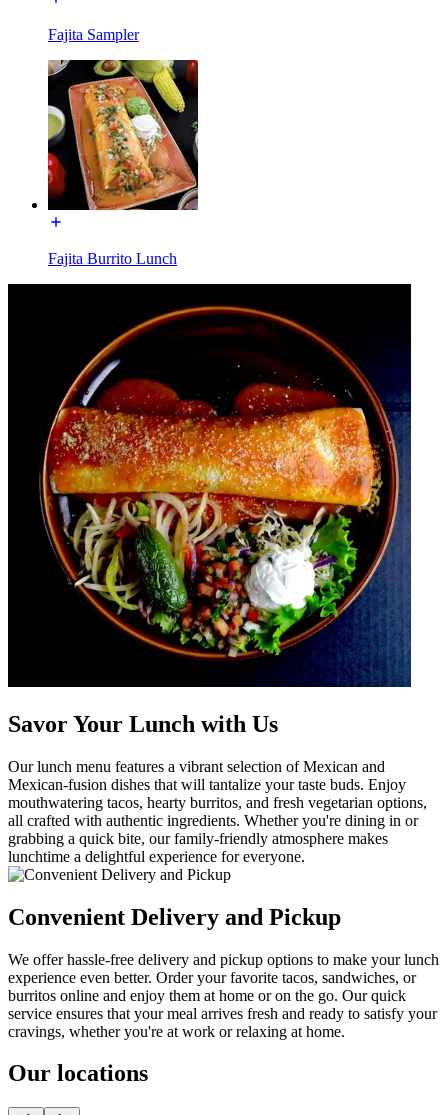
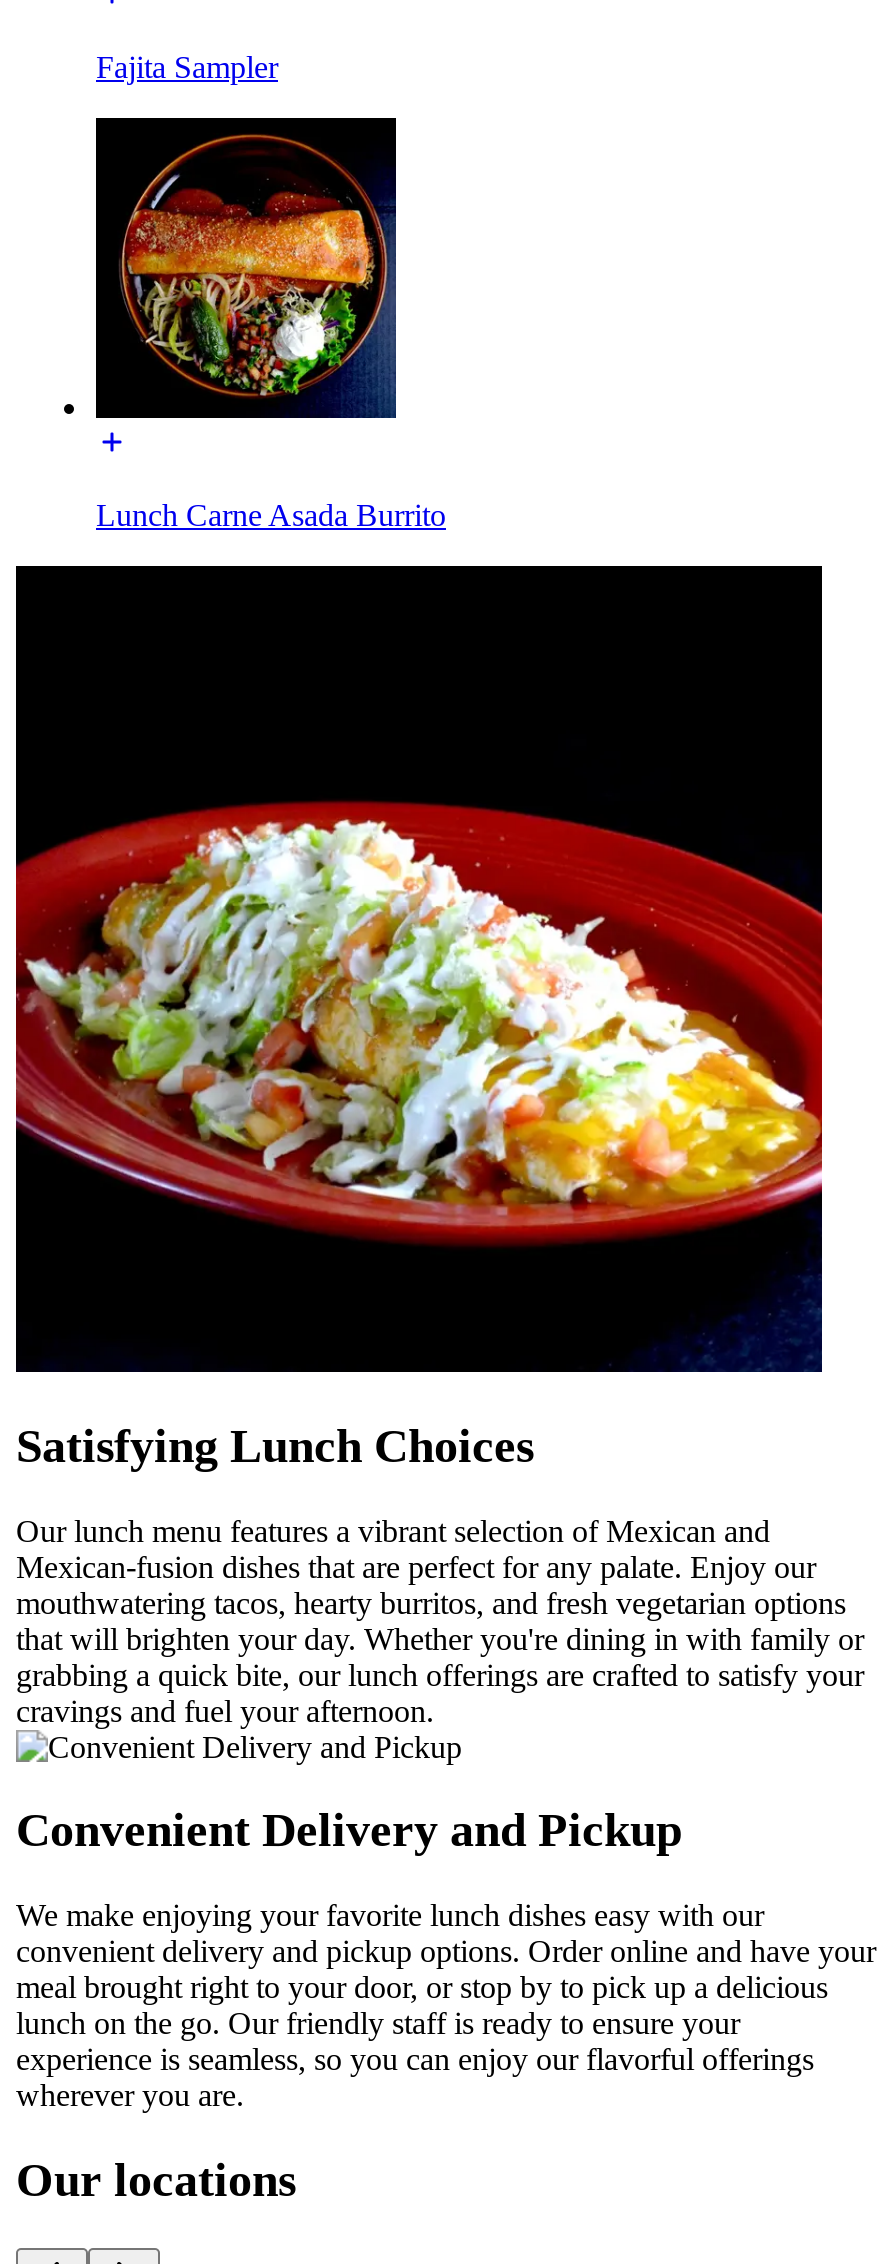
- [image]
- Fajita Burrito Lunch
+ [image]
+ Lunch Carne Asada Burrito

- [image]
- Savor Your Lunch with Us
+ [image]
+ Satisfying Lunch Choices

- Mexican-fusion dishes that will tantalize your taste buds. Enjoy
- mouthwatering tacos, hearty burritos, and fresh vegetarian options,
- all crafted with authentic ingredients. Whether you're dining in or
- grabbing a quick bite, our family-friendly atmosphere makes
- lunchtime a delightful experience for everyone.
+ Mexican-fusion dishes that are perfect for any palate. Enjoy our
+ mouthwatering tacos, hearty burritos, and fresh vegetarian options
+ that will brighten your day. Whether you're dining in with family or
+ grabbing a quick bite, our lunch offerings are crafted to satisfy your
+ cravings and fuel your afternoon.

- We offer hassle-free delivery and pickup options to make your lunch
- experience even better. Order your favorite tacos, sandwiches, or
- burritos online and enjoy them at home or on the go. Our quick
- service ensures that your meal arrives fresh and ready to satisfy your
- cravings, whether you're at work or relaxing at home.
+ We make enjoying your favorite lunch dishes easy with our
+ convenient delivery and pickup options. Order online and have your
+ meal brought right to your door, or stop by to pick up a delicious
+ lunch on the go. Our friendly staff is ready to ensure your
+ experience is seamless, so you can enjoy our flavorful offerings
+ wherever you are.
